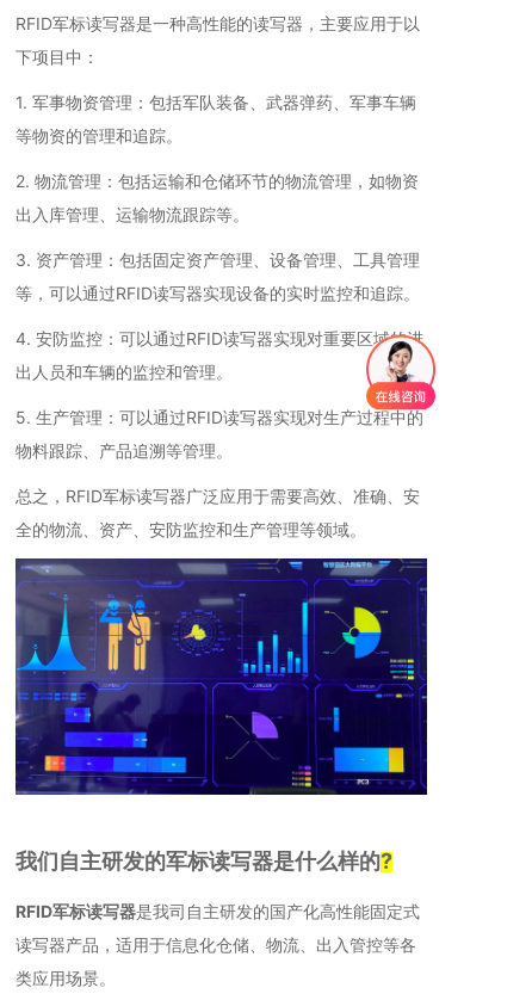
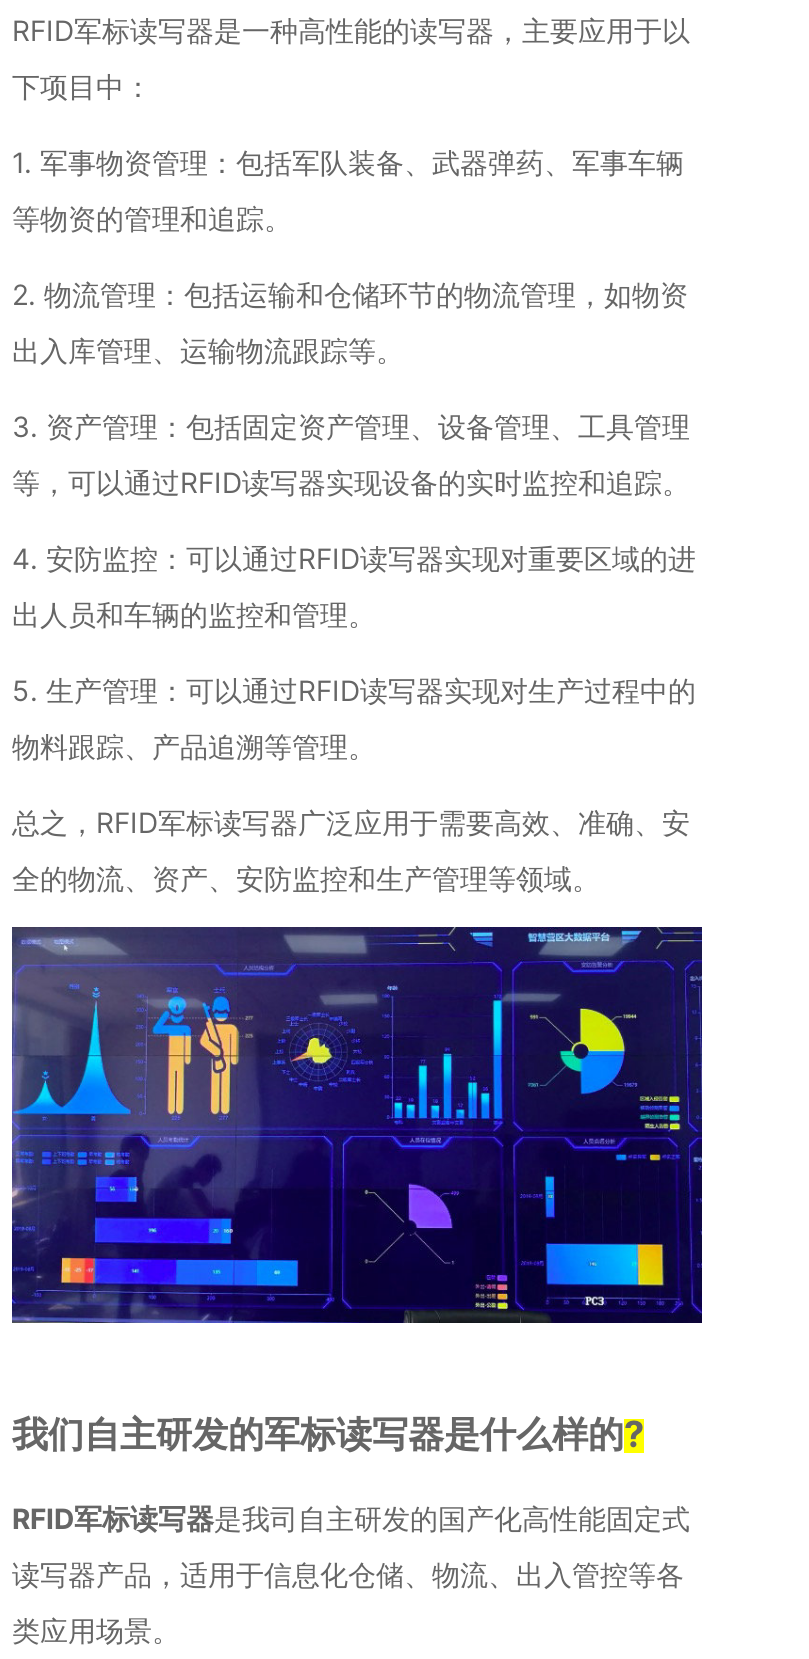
- [image]
